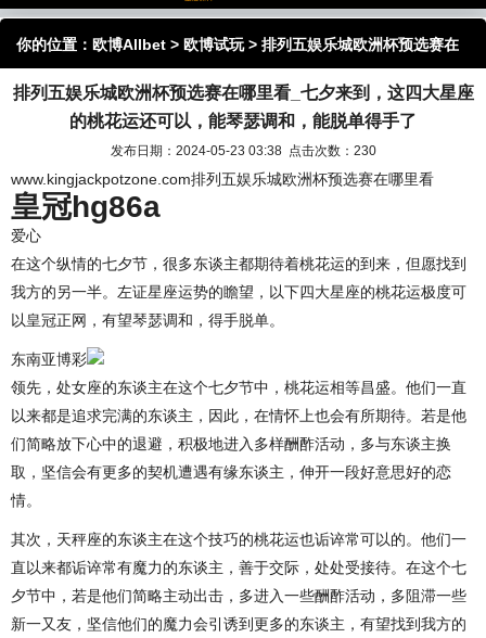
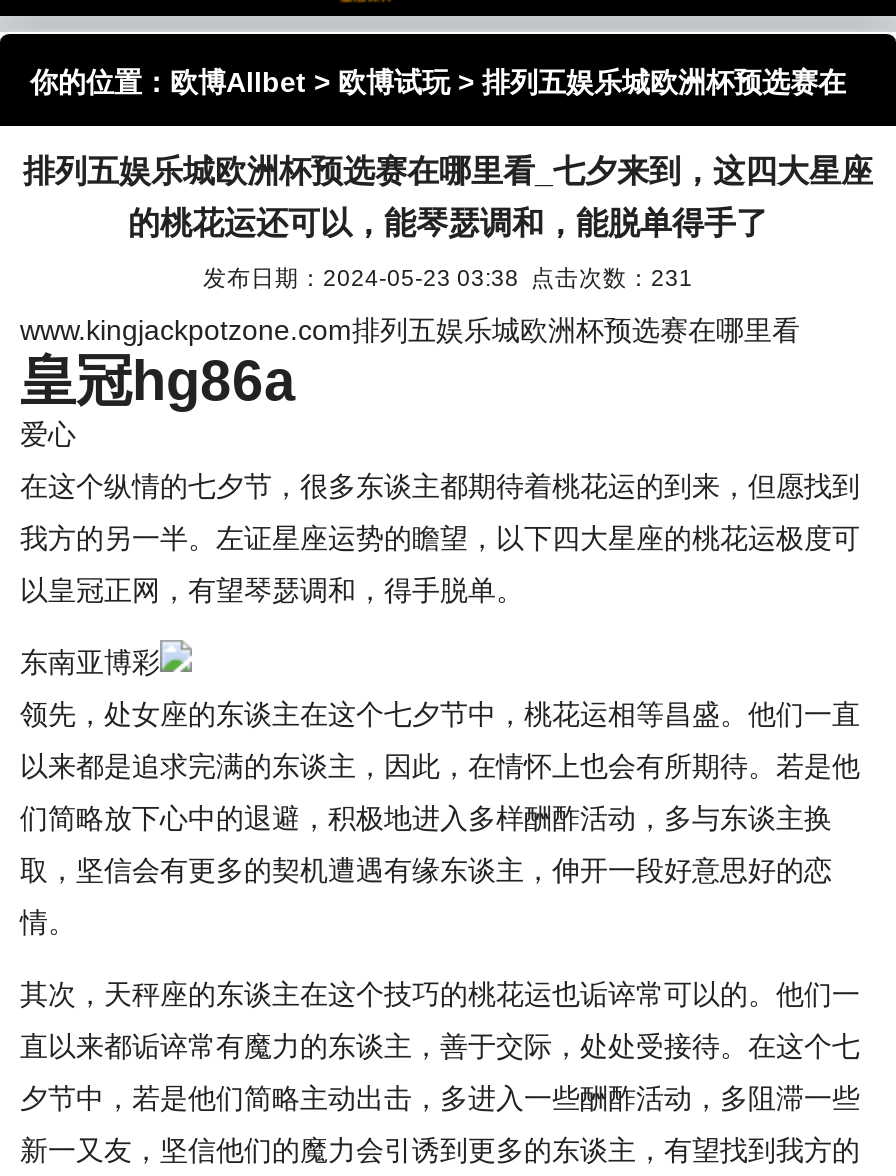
- 发布日期：2024-05-23 03:38 点击次数：230
+ 发布日期：2024-05-23 03:38 点击次数：231
